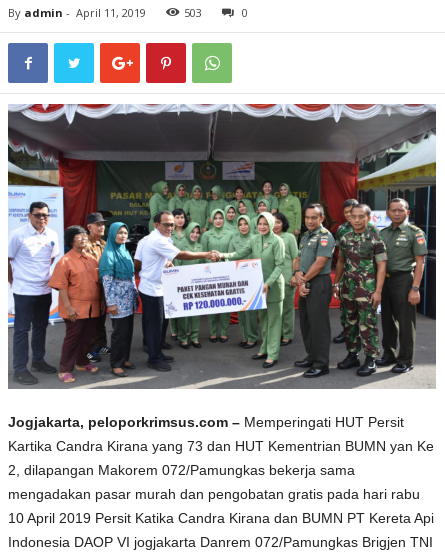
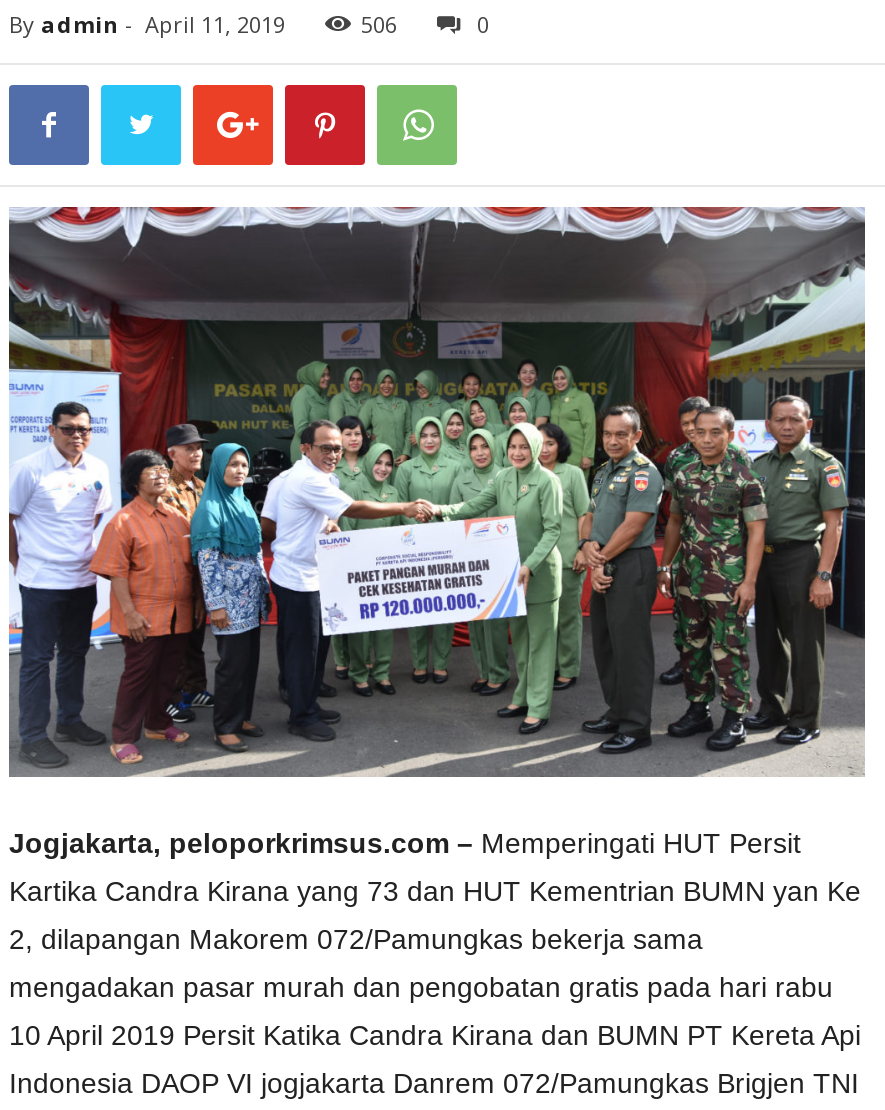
- 503
+ 506
